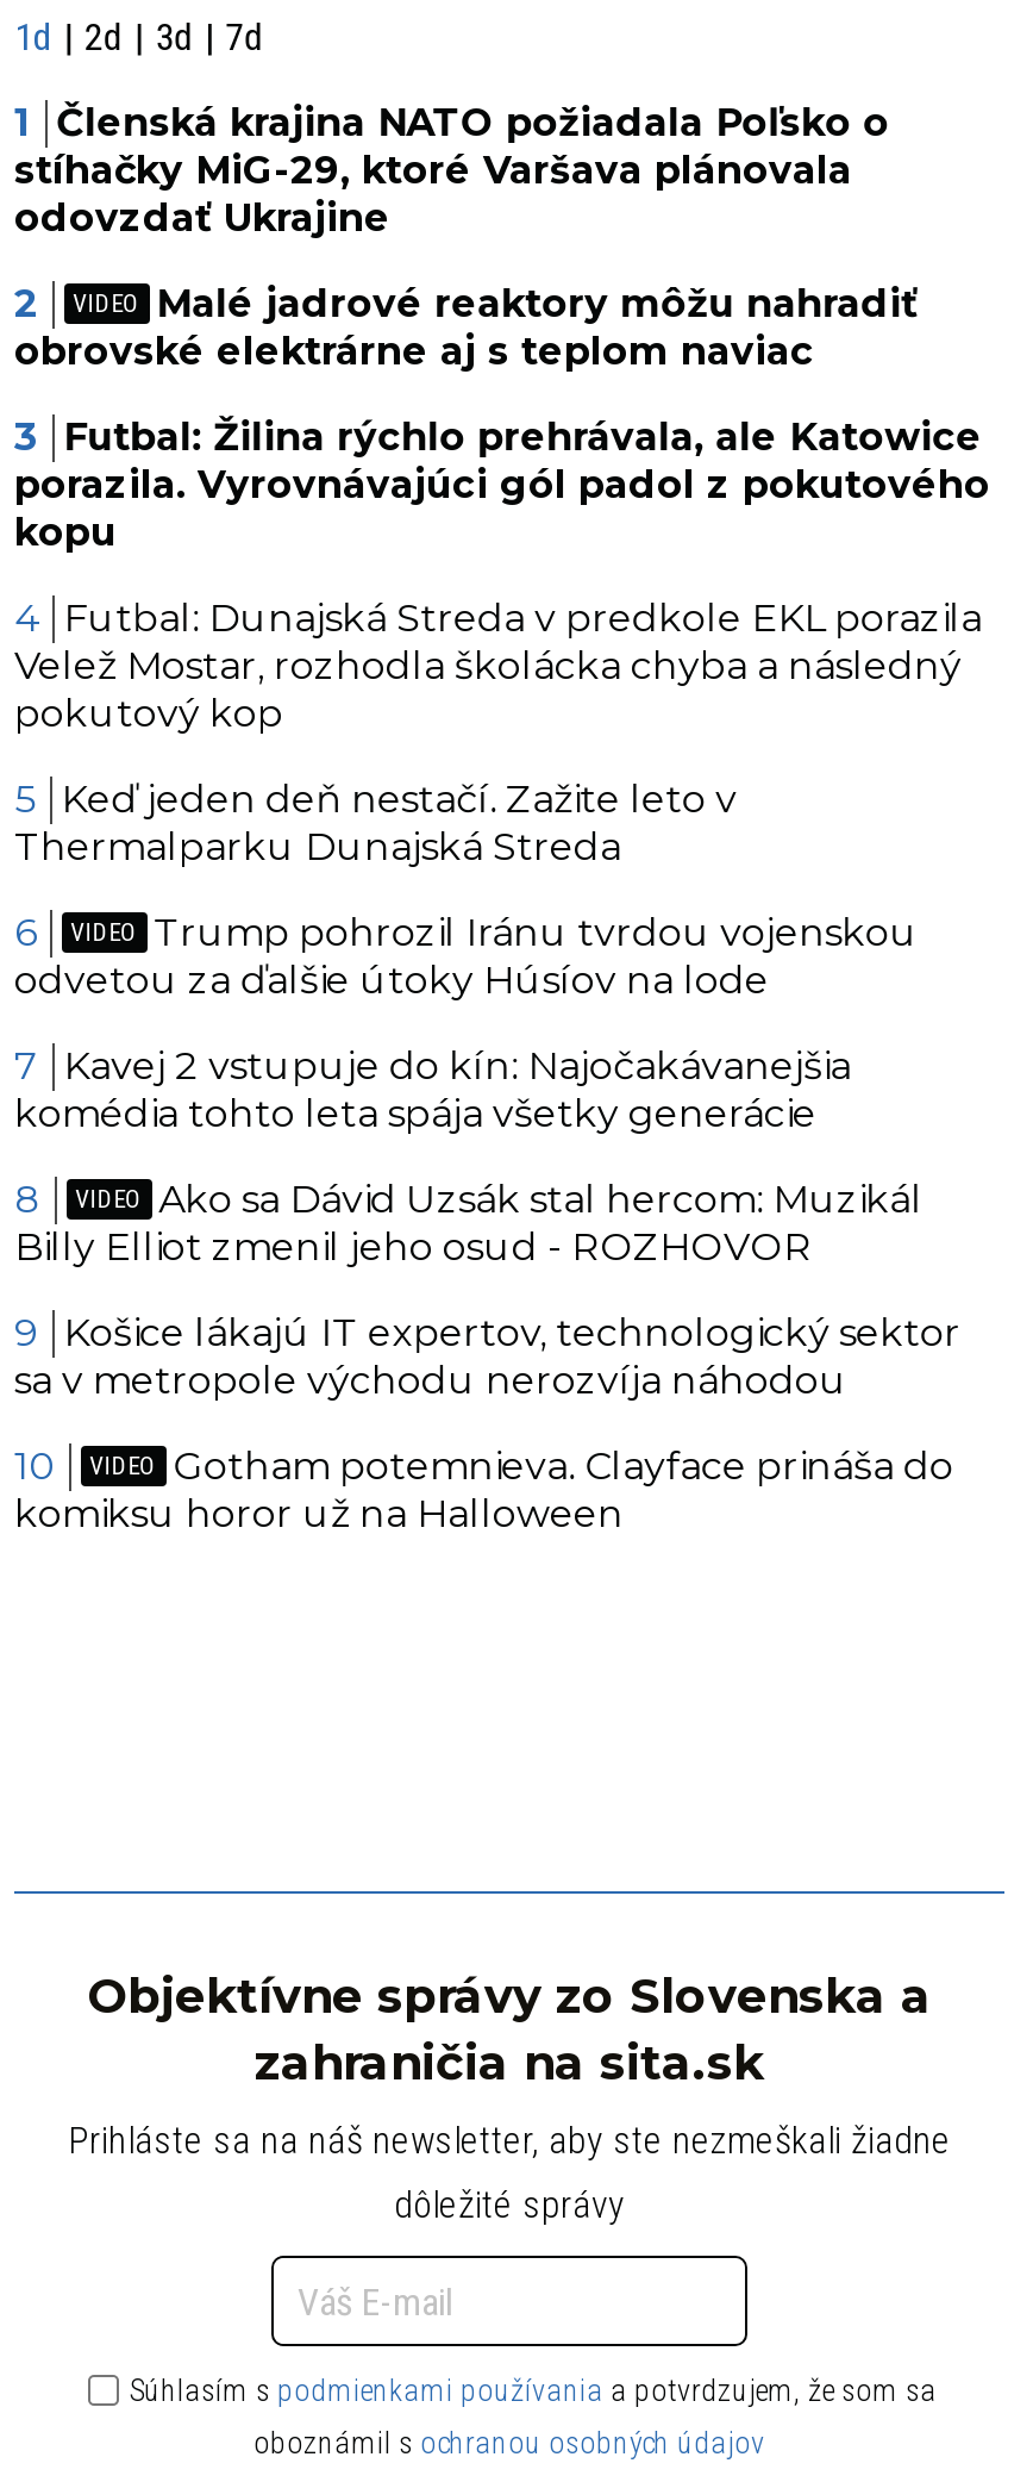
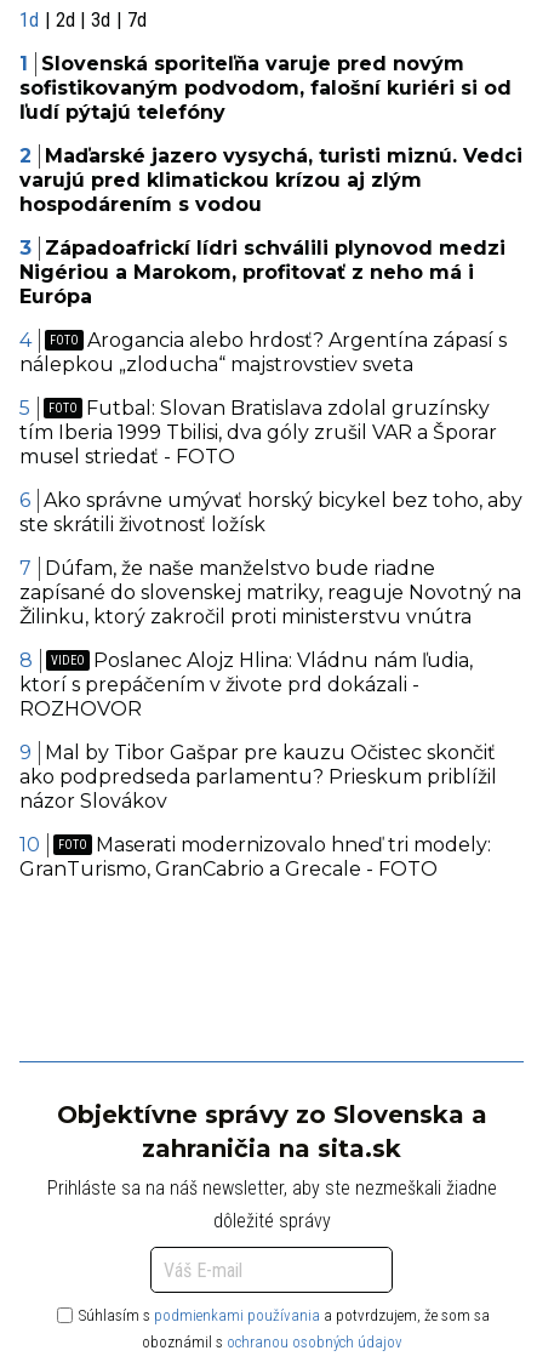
- Členská krajina NATO požiadala Poľsko o
- stíhačky MiG-29, ktoré Varšava plánovala
- odovzdať Ukrajine
+ Slovenská sporiteľňa varuje pred novým
+ sofistikovaným podvodom, falošní kuriéri si od
+ ľudí pýtajú telefóny

- Malé jadrové reaktory môžu nahradiť
- obrovské elektrárne aj s teplom naviac
+ Maďarské jazero vysychá, turisti miznú. Vedci
+ varujú pred klimatickou krízou aj zlým
+ hospodárením s vodou

- Futbal: Žilina rýchlo prehrávala, ale Katowice
- porazila. Vyrovnávajúci gól padol z pokutového
- kopu
+ Západoafrickí lídri schválili plynovod medzi
+ Nigériou a Marokom, profitovať z neho má i
+ Európa

- Futbal: Dunajská Streda v predkole EKL porazila
- Velež Mostar, rozhodla školácka chyba a následný
- pokutový kop
+ Arogancia alebo hrdosť? Argentína zápasí s
+ nálepkou „zloducha“ majstrovstiev sveta

- Keď jeden deň nestačí. Zažite leto v
- Thermalparku Dunajská Streda
+ Futbal: Slovan Bratislava zdolal gruzínsky
+ tím Iberia 1999 Tbilisi, dva góly zrušil VAR a Šporar
+ musel striedať - FOTO

- Trump pohrozil Iránu tvrdou vojenskou
- odvetou za ďalšie útoky Húsíov na lode
+ Ako správne umývať horský bicykel bez toho, aby
+ ste skrátili životnosť ložísk

- Kavej 2 vstupuje do kín: Najočakávanejšia
- komédia tohto leta spája všetky generácie
+ Dúfam, že naše manželstvo bude riadne
+ zapísané do slovenskej matriky, reaguje Novotný na
+ Žilinku, ktorý zakročil proti ministerstvu vnútra

- Ako sa Dávid Uzsák stal hercom: Muzikál
- Billy Elliot zmenil jeho osud - ROZHOVOR
+ Poslanec Alojz Hlina: Vládnu nám ľudia,
+ ktorí s prepáčením v živote prd dokázali -
+ ROZHOVOR

- Košice lákajú IT expertov, technologický sektor
- sa v metropole východu nerozvíja náhodou
+ Mal by Tibor Gašpar pre kauzu Očistec skončiť
+ ako podpredseda parlamentu? Prieskum priblížil
+ názor Slovákov

- Gotham potemnieva. Clayface prináša do
- komiksu horor už na Halloween
+ Maserati modernizovalo hneď tri modely:
+ GranTurismo, GranCabrio a Grecale - FOTO
